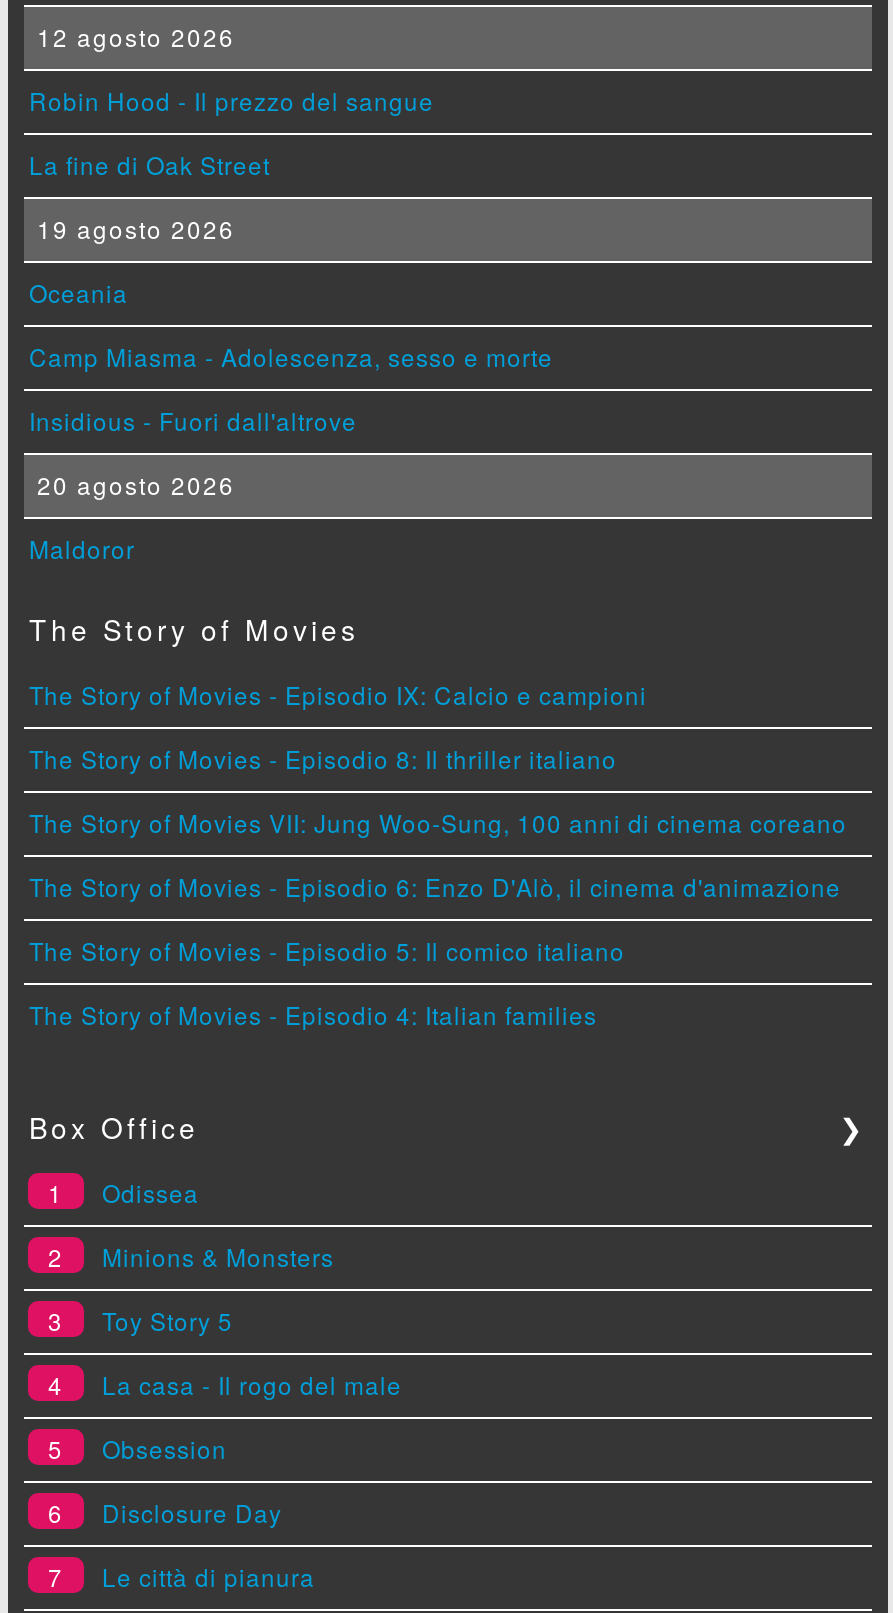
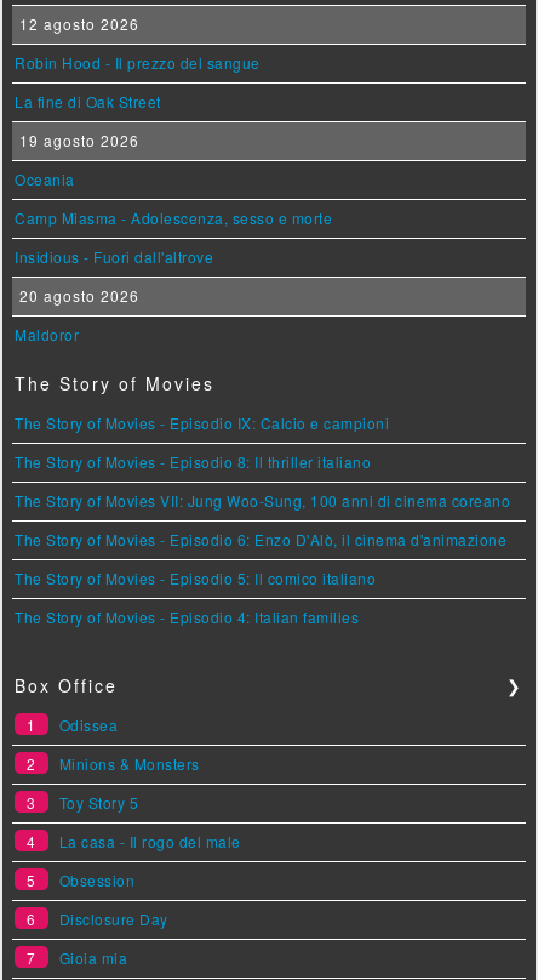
- Le città di pianura
+ Gioia mia
